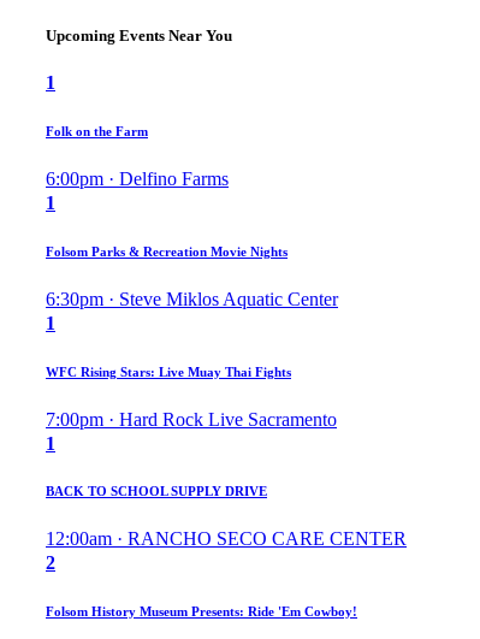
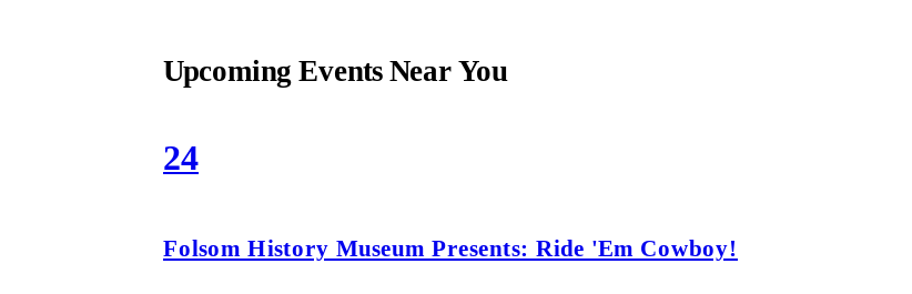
- 1
- Folk on the Farm
- 6:00pm · Delfino Farms
- 1
- Folsom Parks & Recreation Movie Nights
- 6:30pm · Steve Miklos Aquatic Center
- 1
- WFC Rising Stars: Live Muay Thai Fights
- 7:00pm · Hard Rock Live Sacramento
- 1
- BACK TO SCHOOL SUPPLY DRIVE
- 12:00am · RANCHO SECO CARE CENTER
- 2
+ 24
